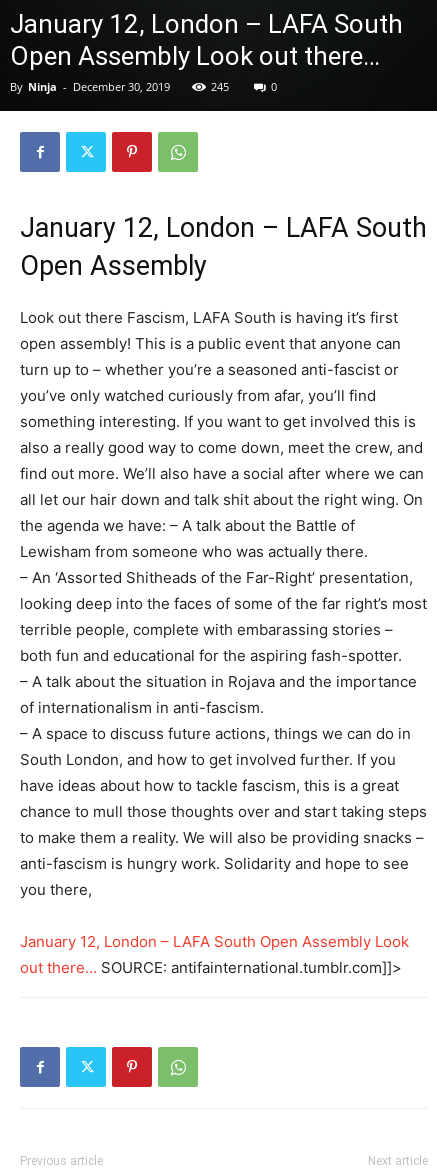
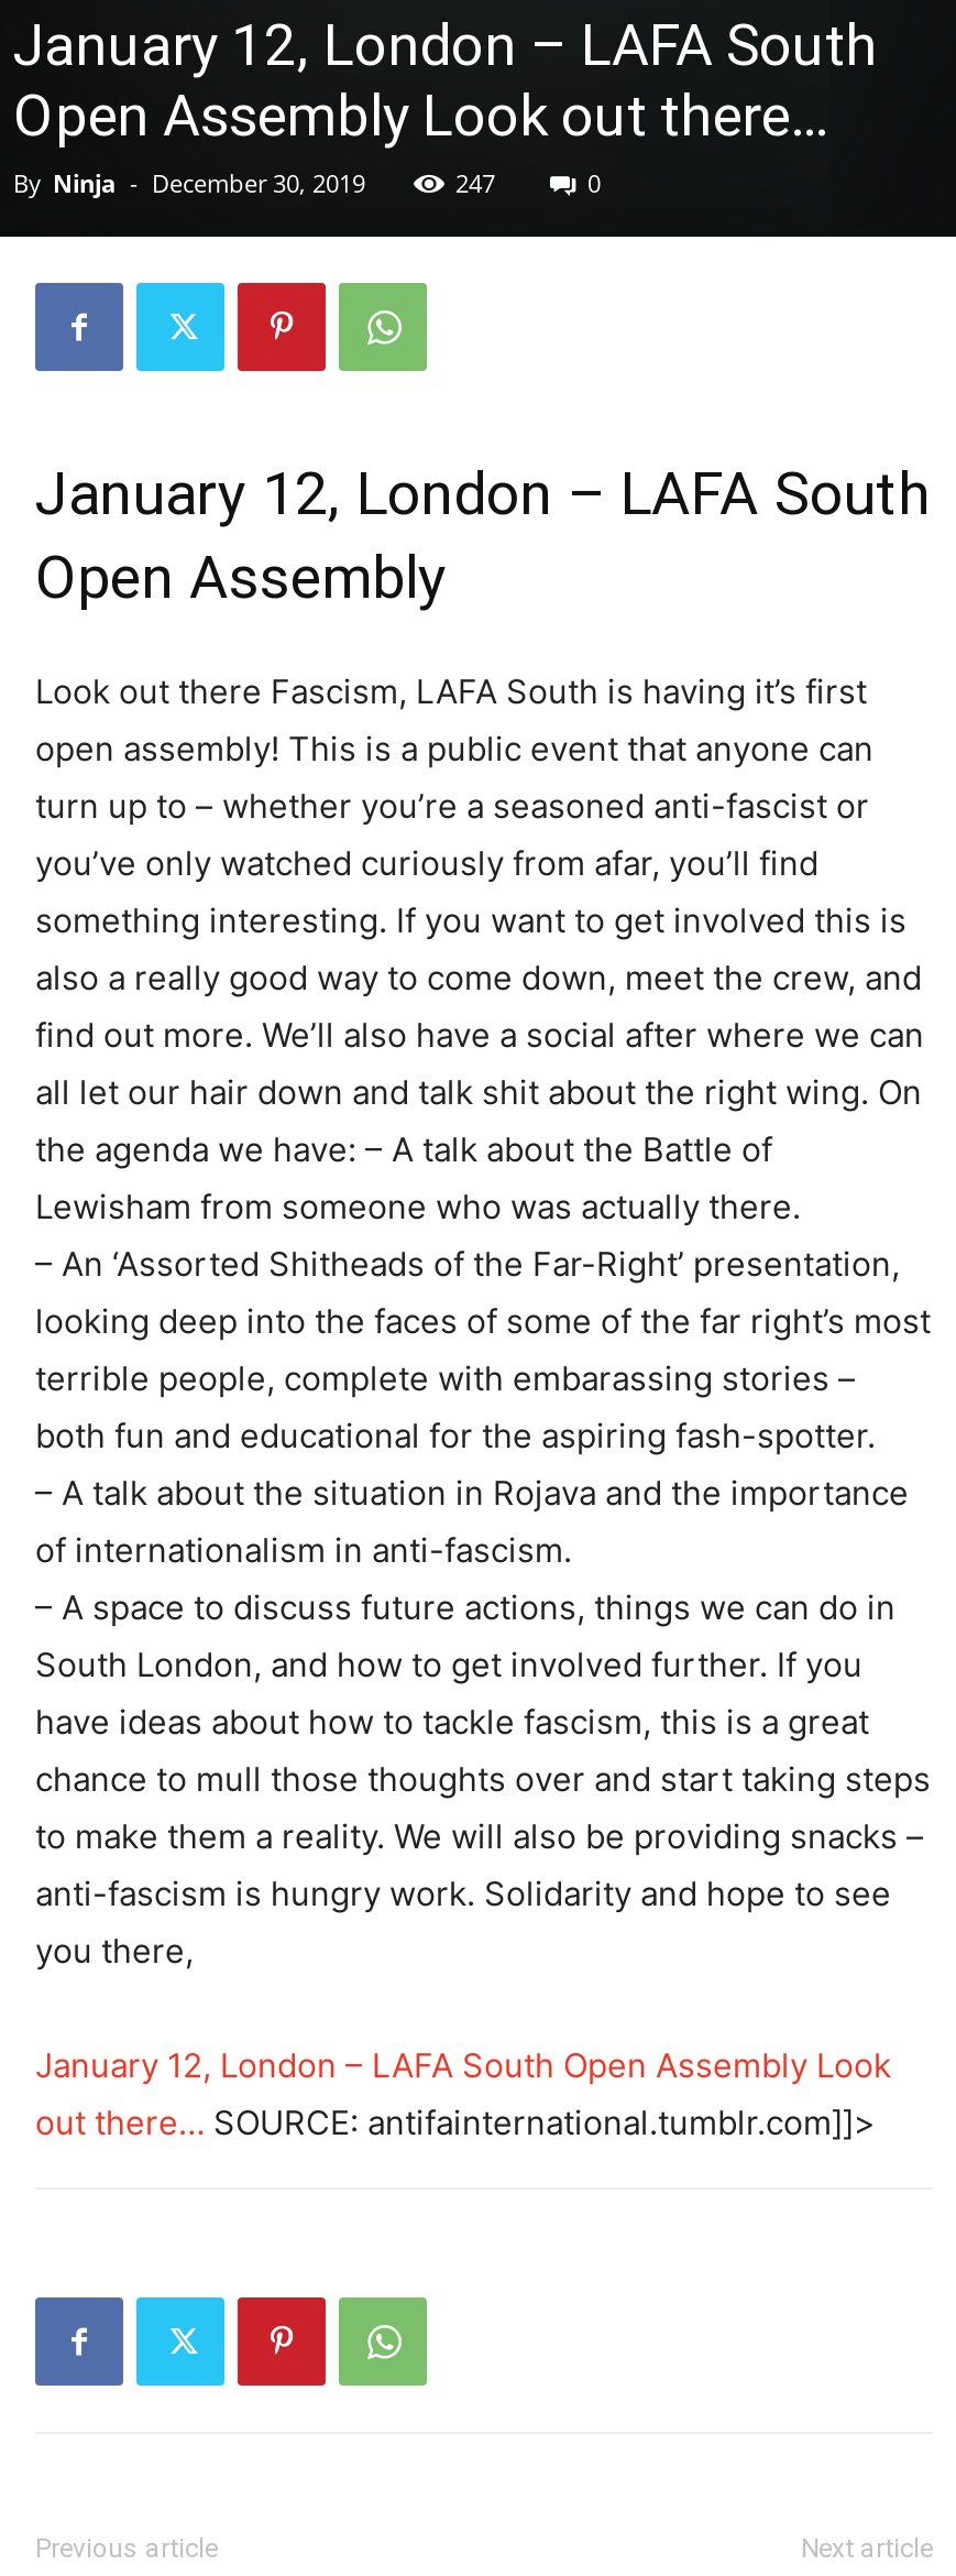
- 245
+ 247
